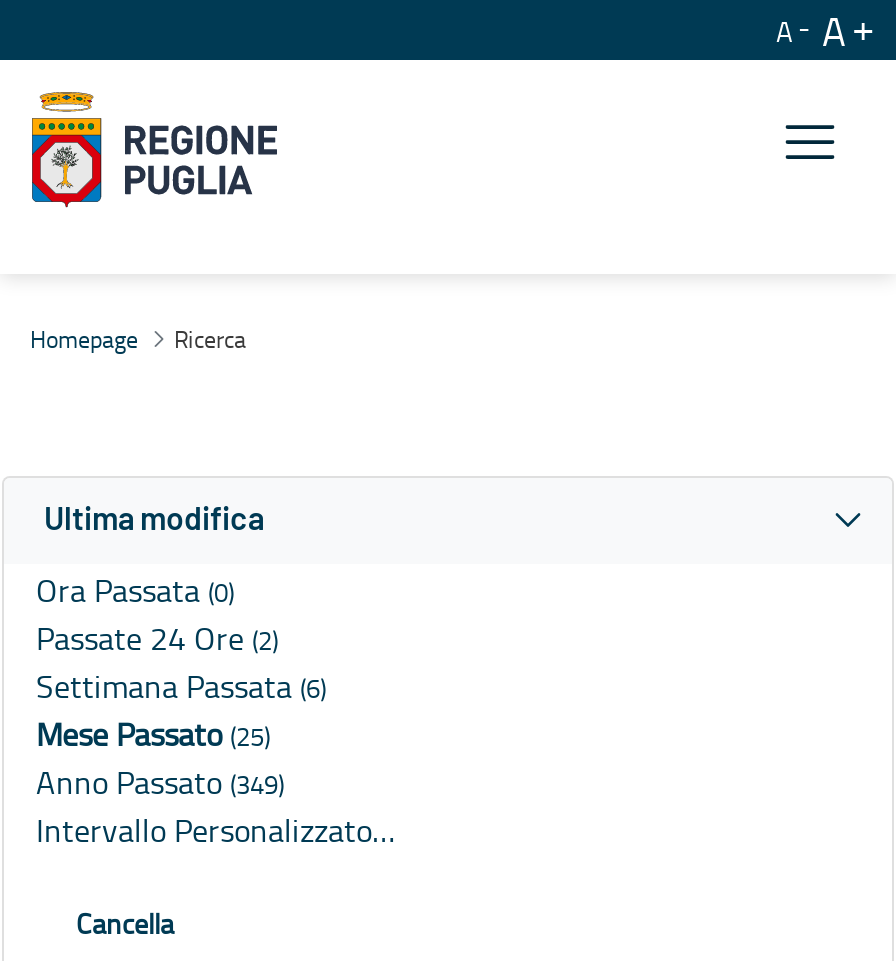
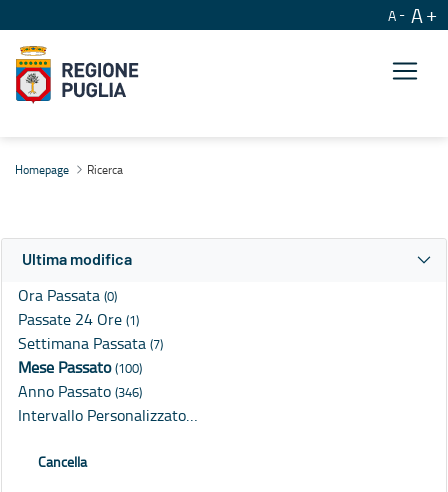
- Passate 24 Ore (2)
+ Passate 24 Ore (1)

- Settimana Passata (6)
+ Settimana Passata (7)

- Mese Passato (25)
+ Mese Passato (100)

- Anno Passato (349)
+ Anno Passato (346)
